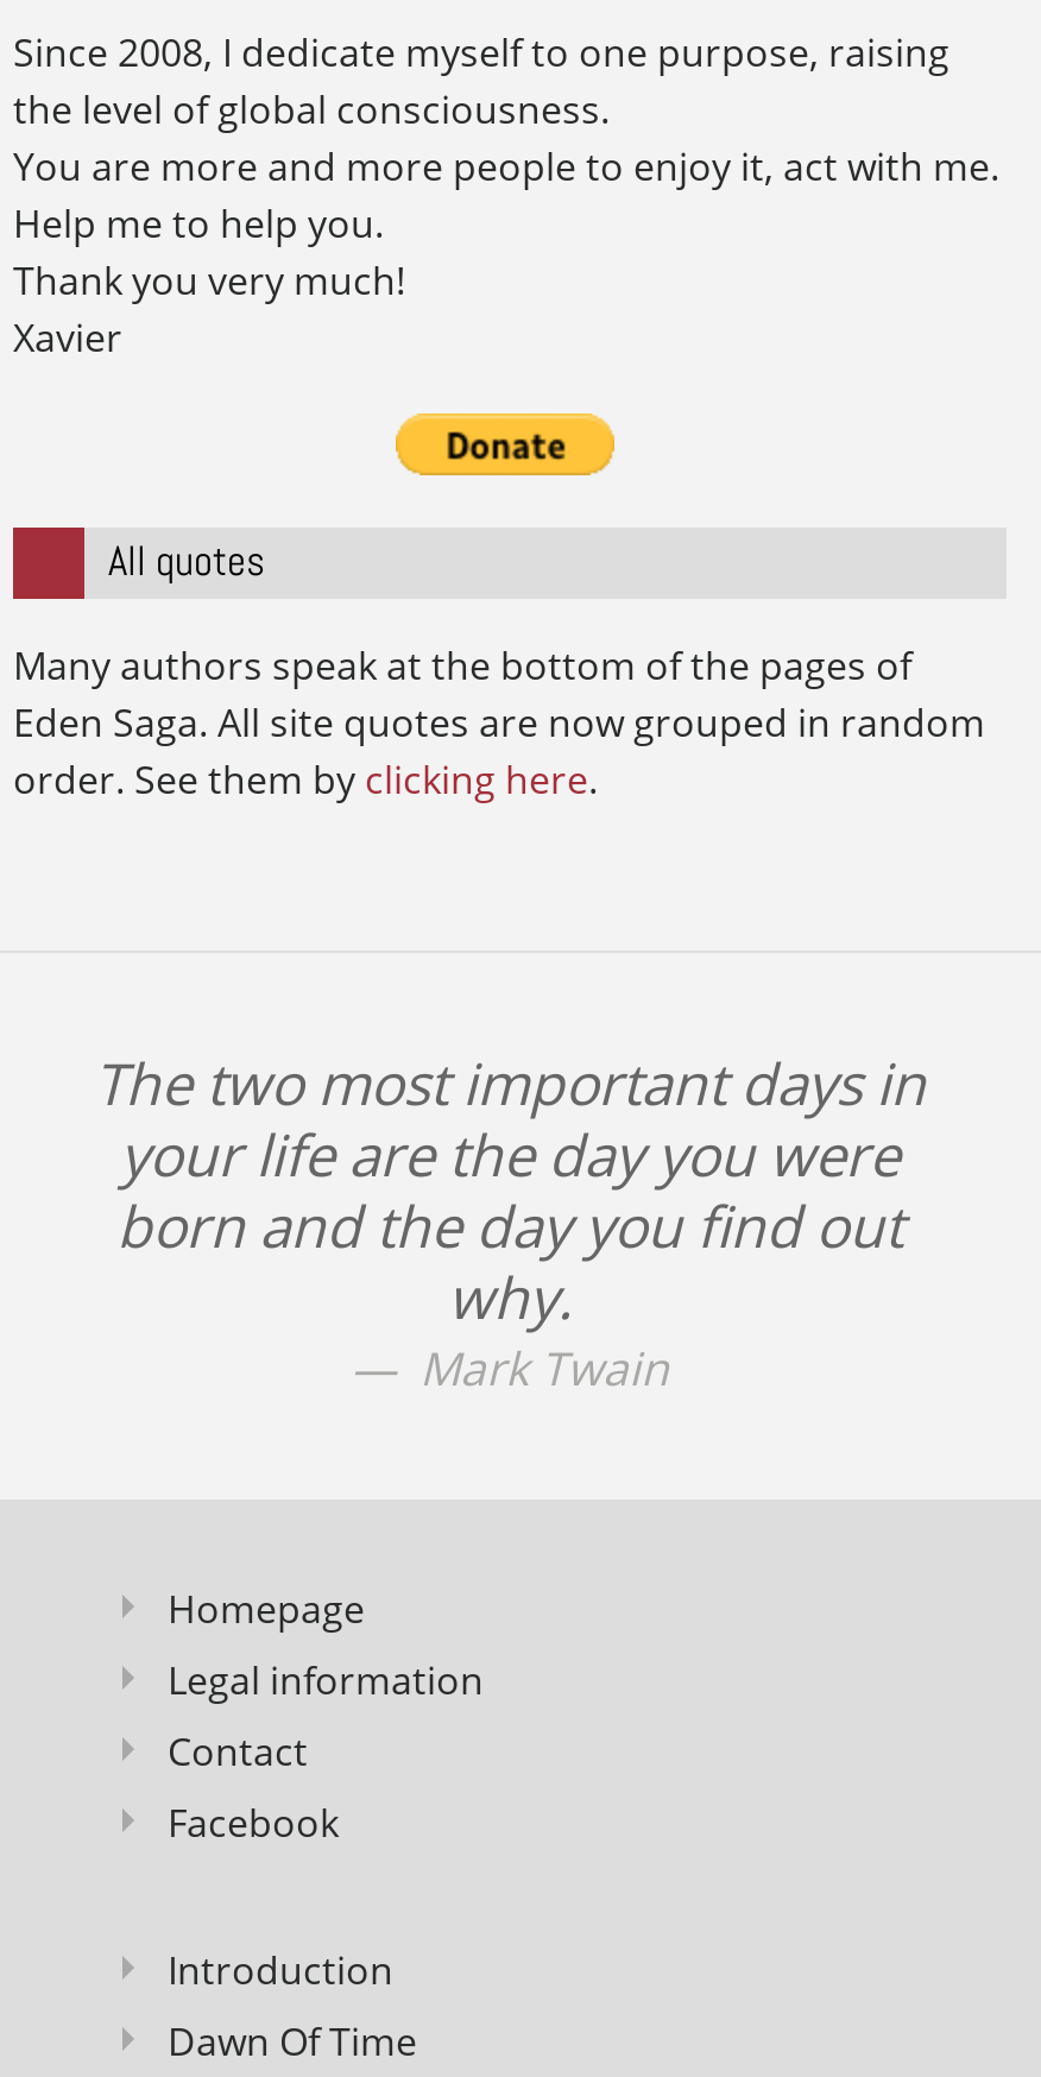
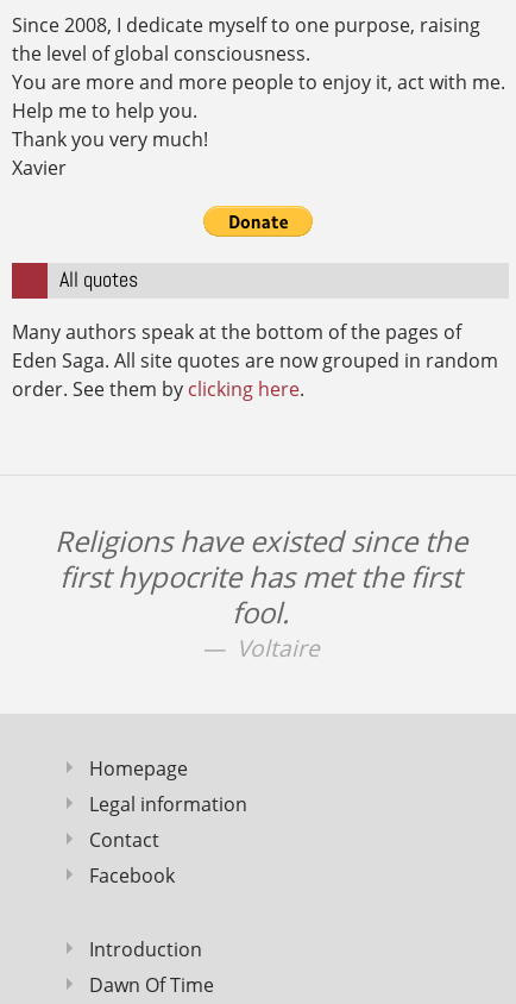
- The two most important days in
- your life are the day you were
- born and the day you find out
- why.
- Mark Twain
+ Religions have existed since the
+ first hypocrite has met the first
+ fool.
+ Voltaire
